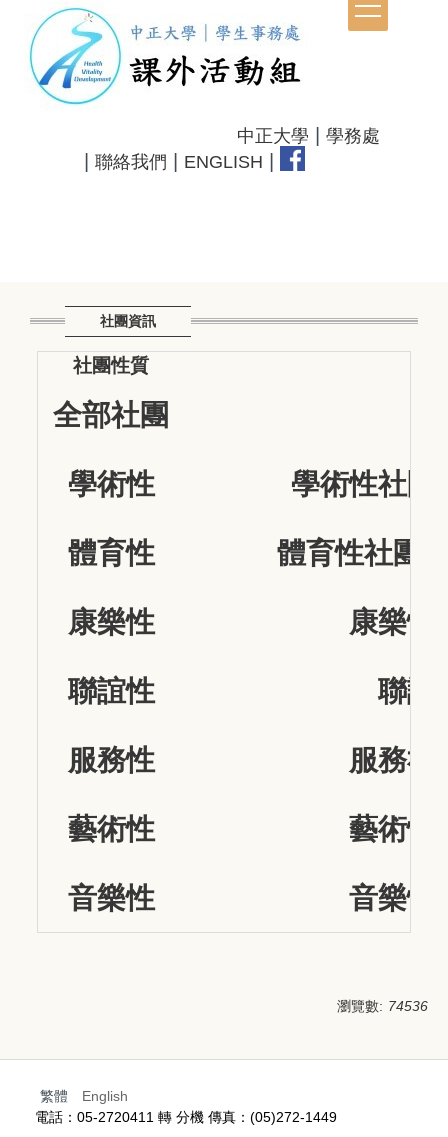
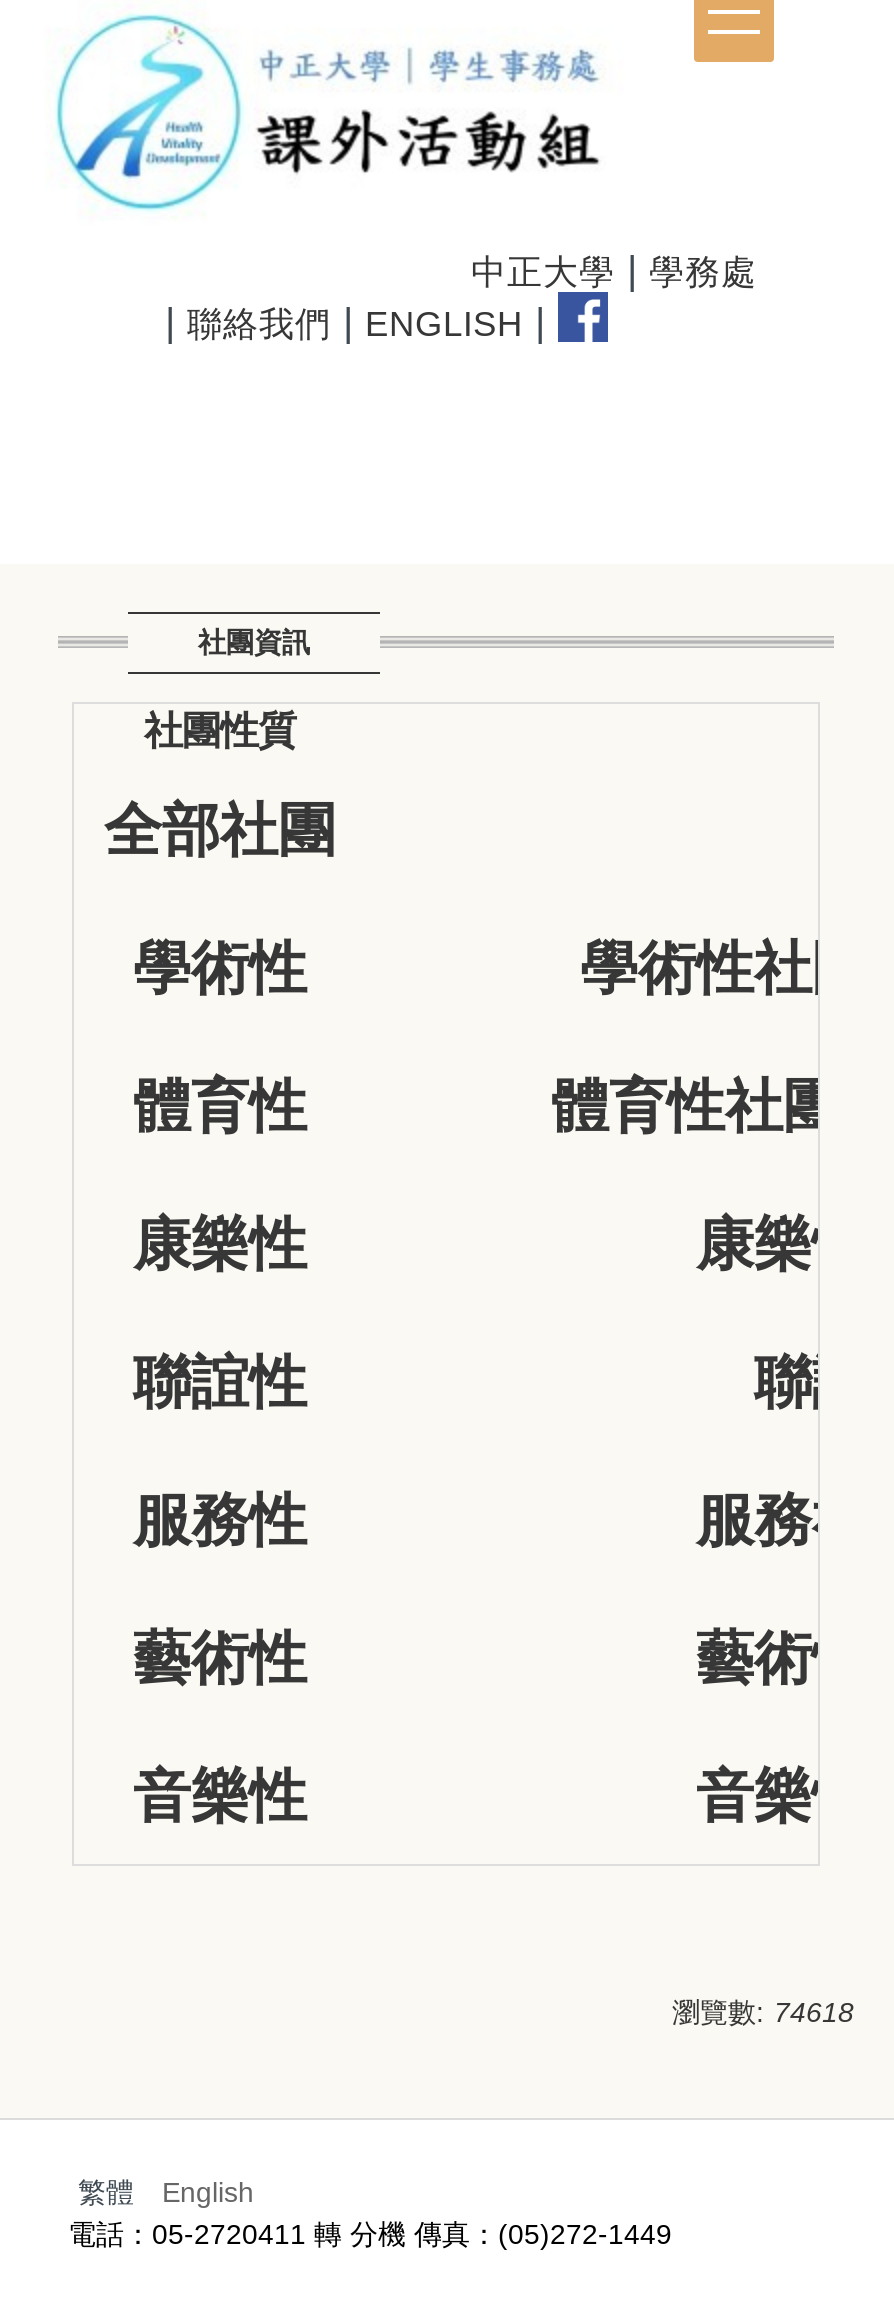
- 瀏覽數: 74536
+ 瀏覽數: 74618
